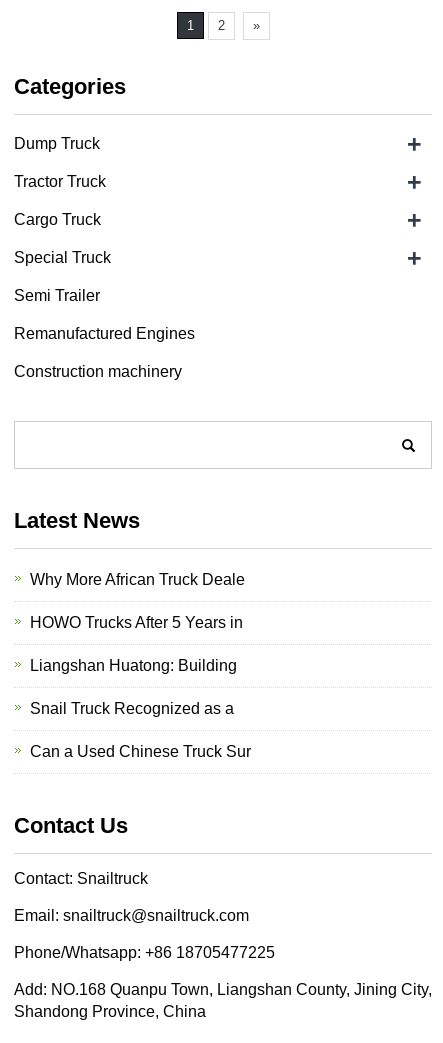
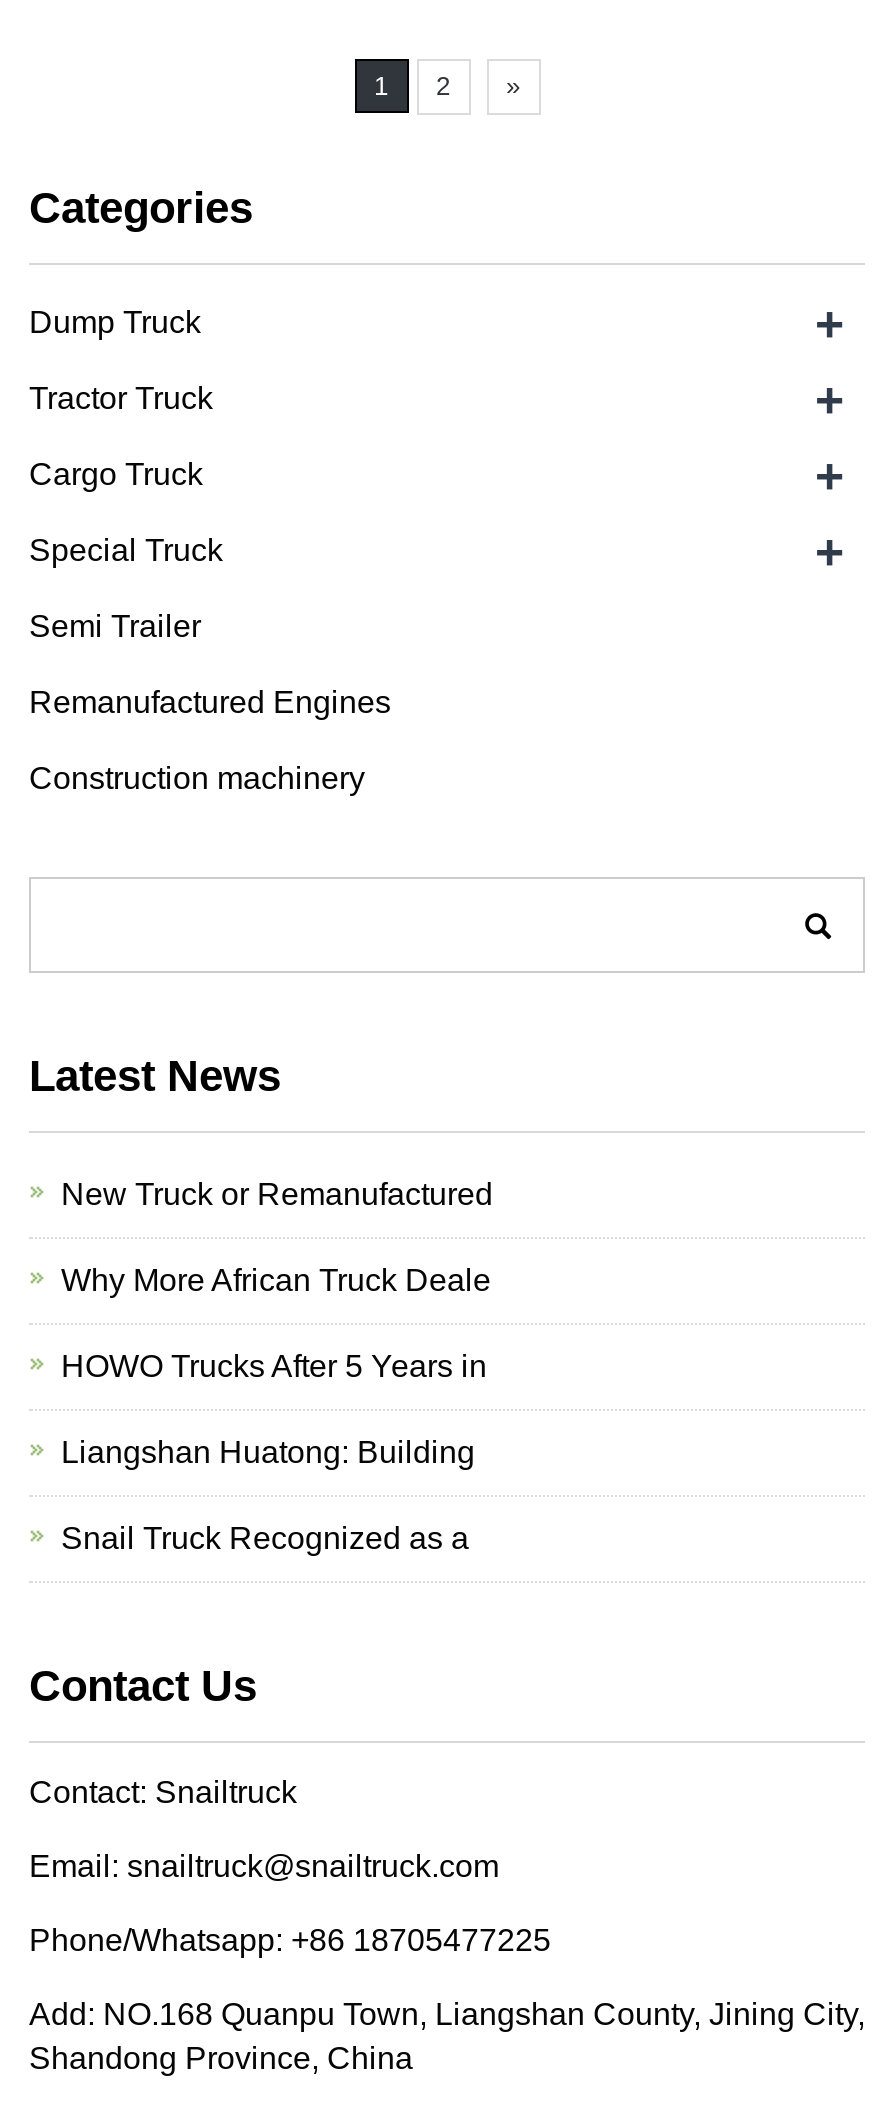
+ New Truck or Remanufactured

moved down: Why More African Truck Deale | HOWO Trucks After 5 Years in | Liangshan Huatong: Building | Snail Truck Recognized as a

- Can a Used Chinese Truck Sur
